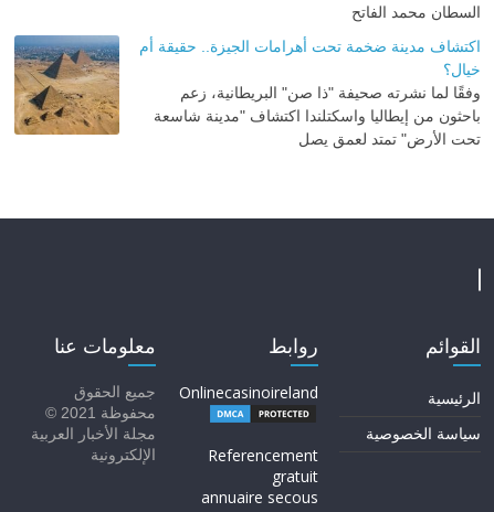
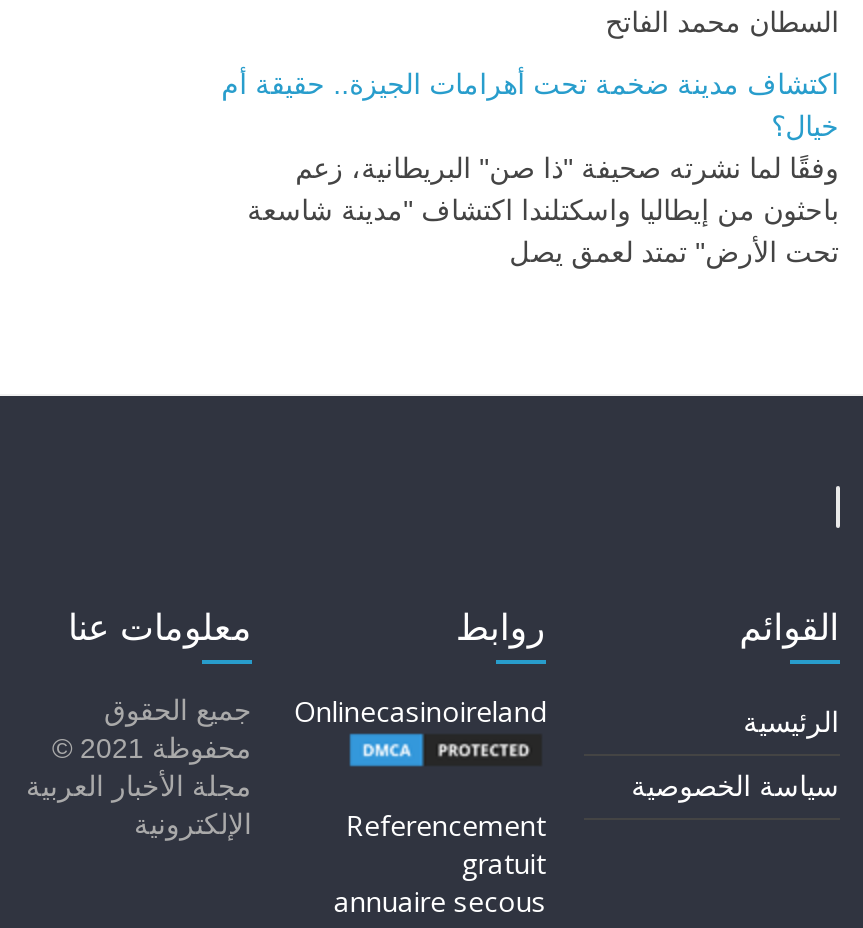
- [image]
